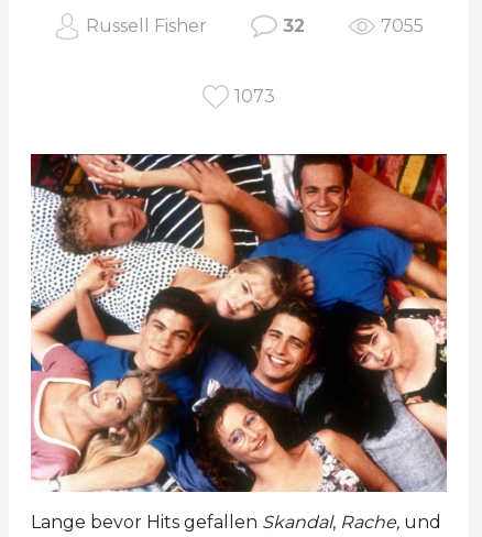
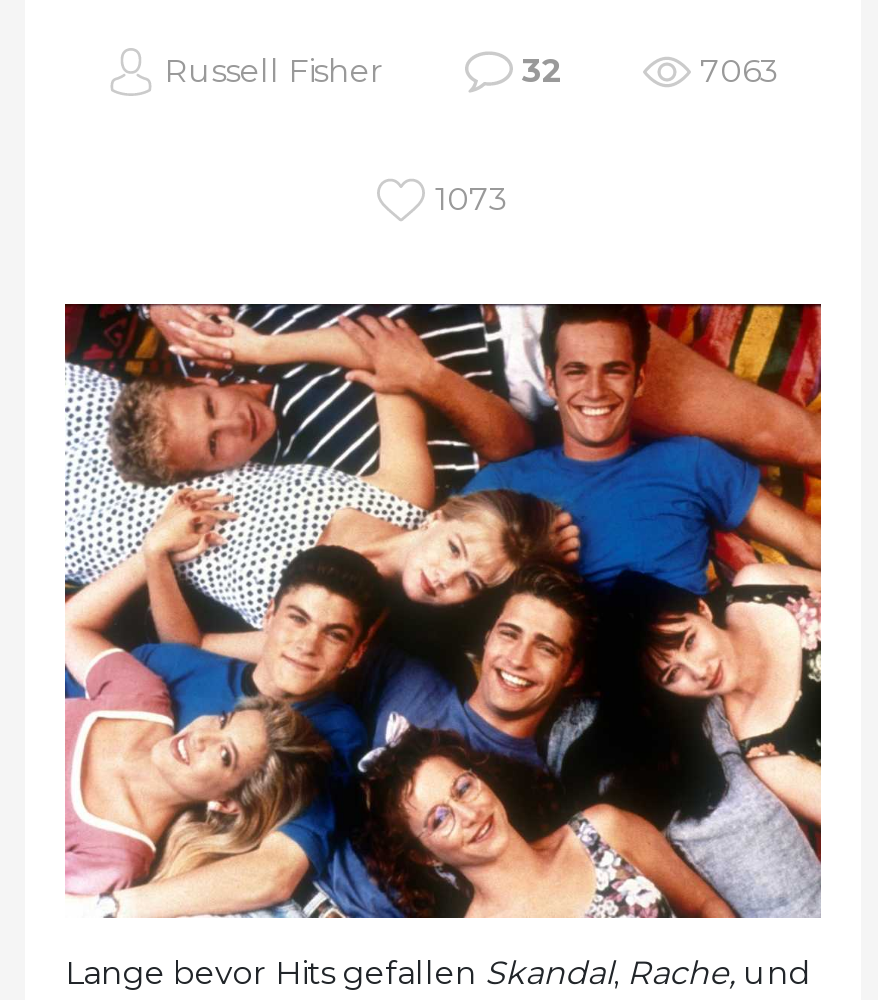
- 7055
+ 7063
